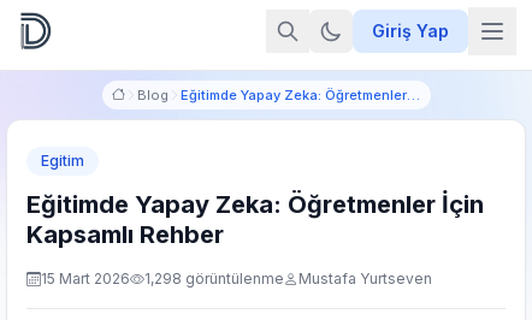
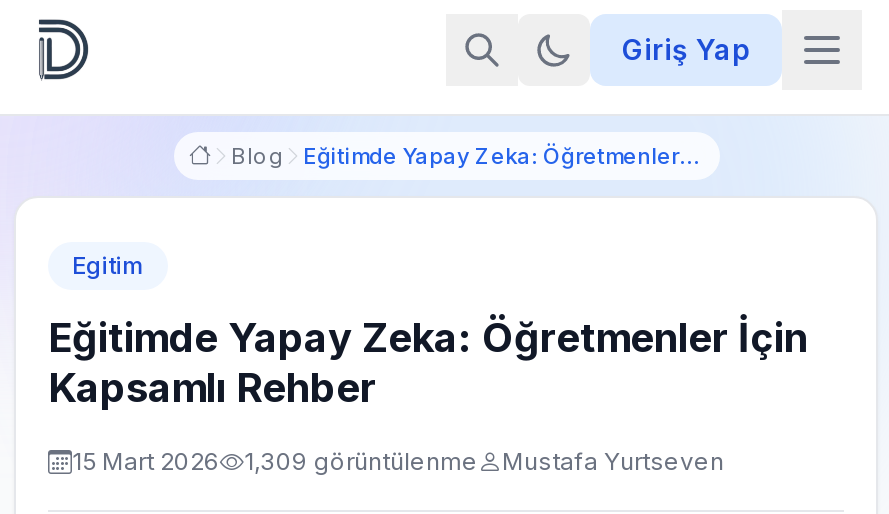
- 1,298 görüntülenme
+ 1,309 görüntülenme
